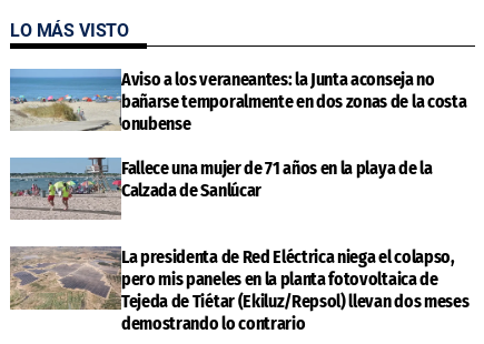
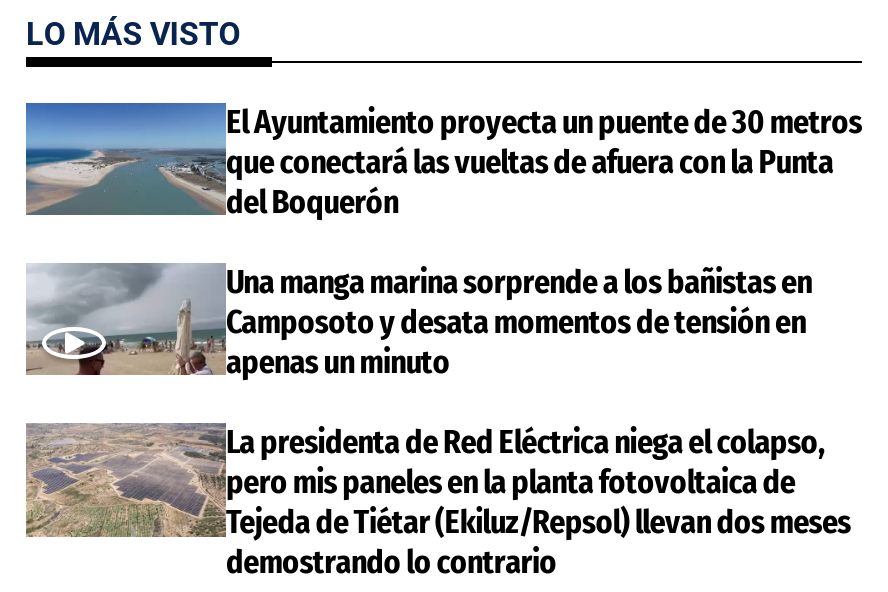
- [image]
- Aviso a los veraneantes: la Junta aconseja no
- bañarse temporalmente en dos zonas de la costa
- onubense
+ [image]
+ El Ayuntamiento proyecta un puente de 30 metros
+ que conectará las vueltas de afuera con la Punta
+ del Boquerón

- [image]
- Fallece una mujer de 71 años en la playa de la
- Calzada de Sanlúcar
+ [image]
+ Una manga marina sorprende a los bañistas en
+ Camposoto y desata momentos de tensión en
+ apenas un minuto
